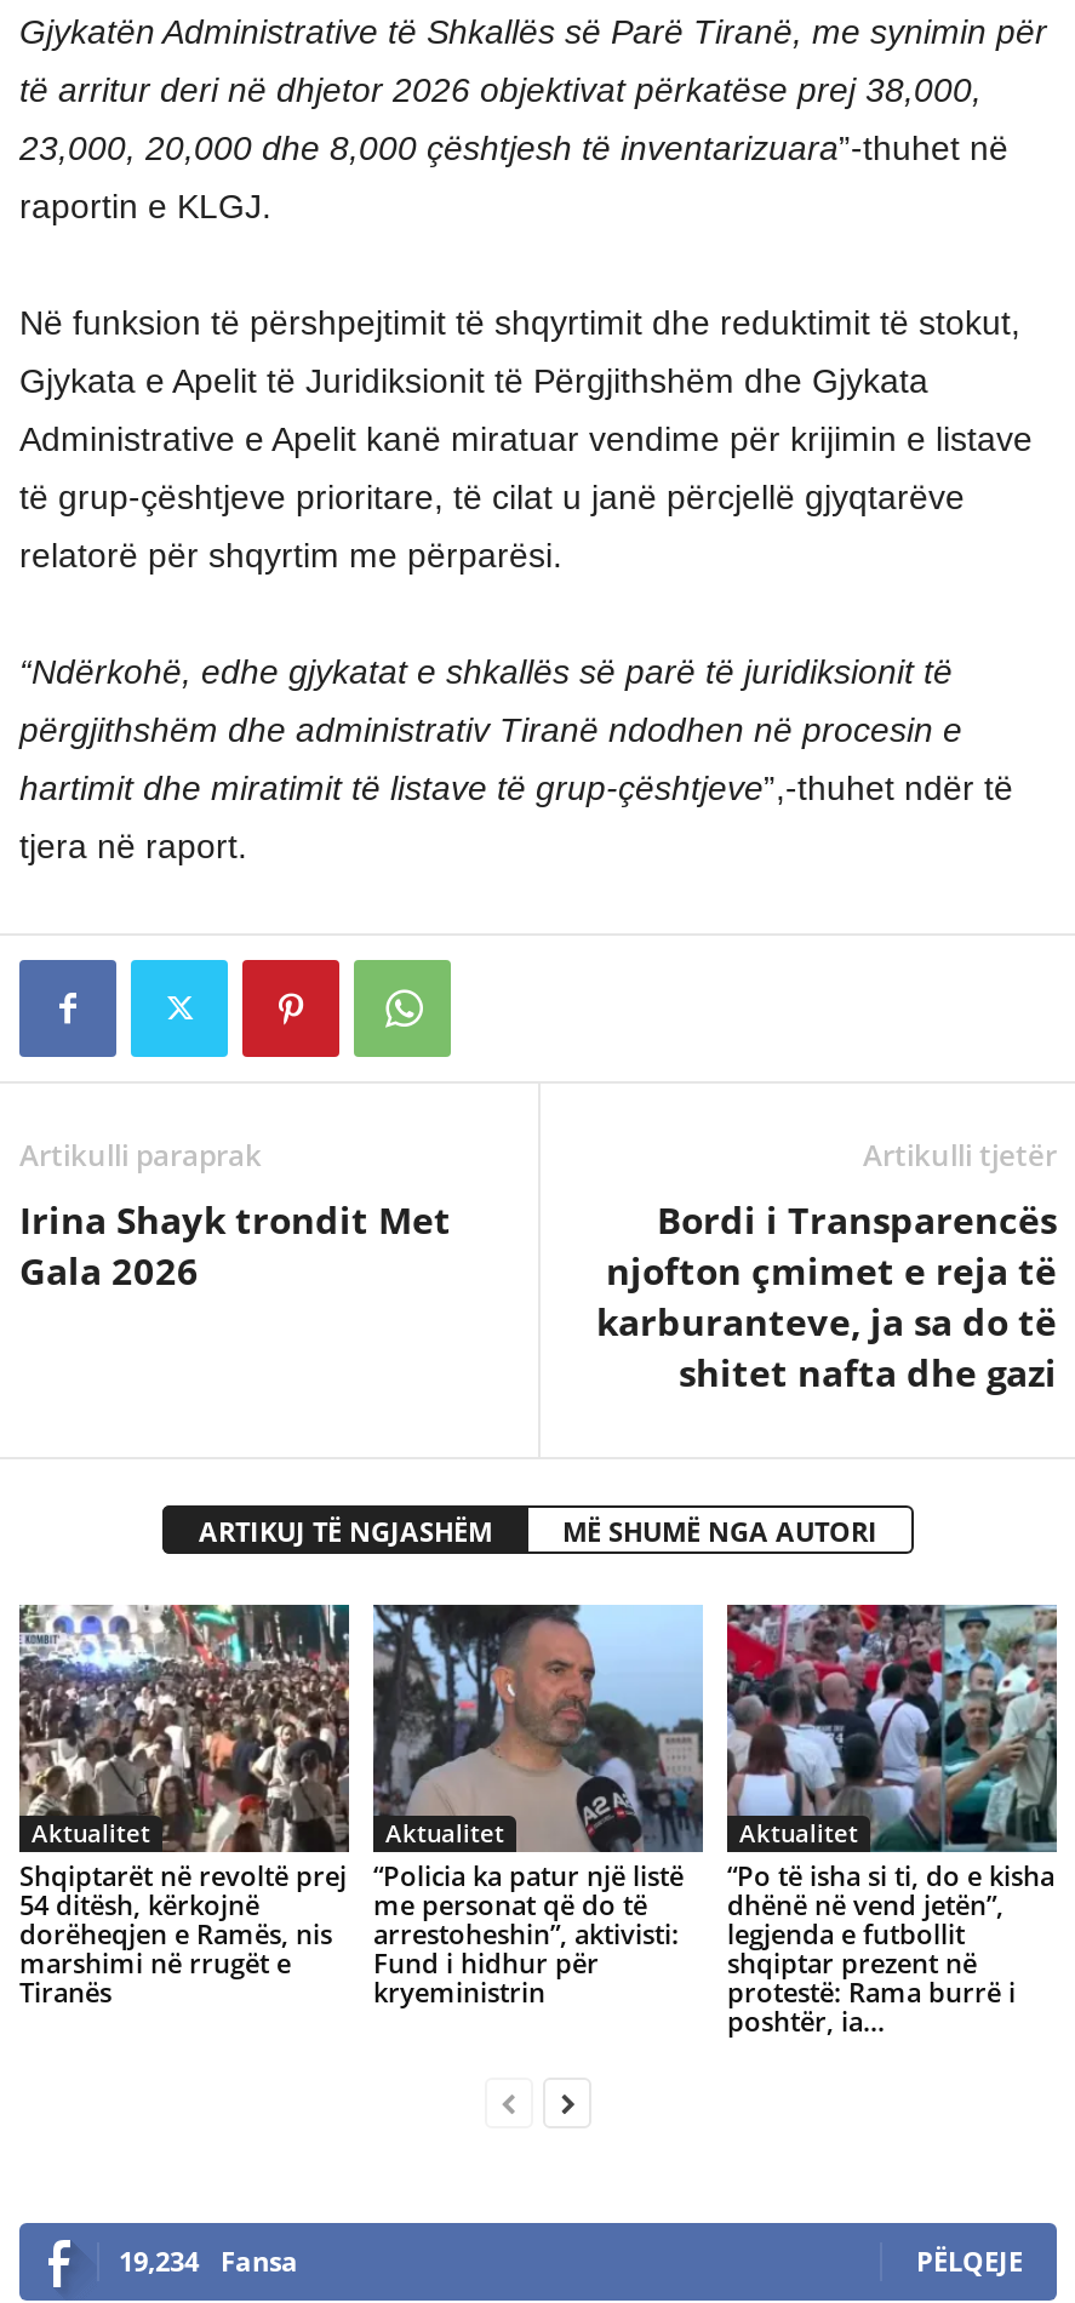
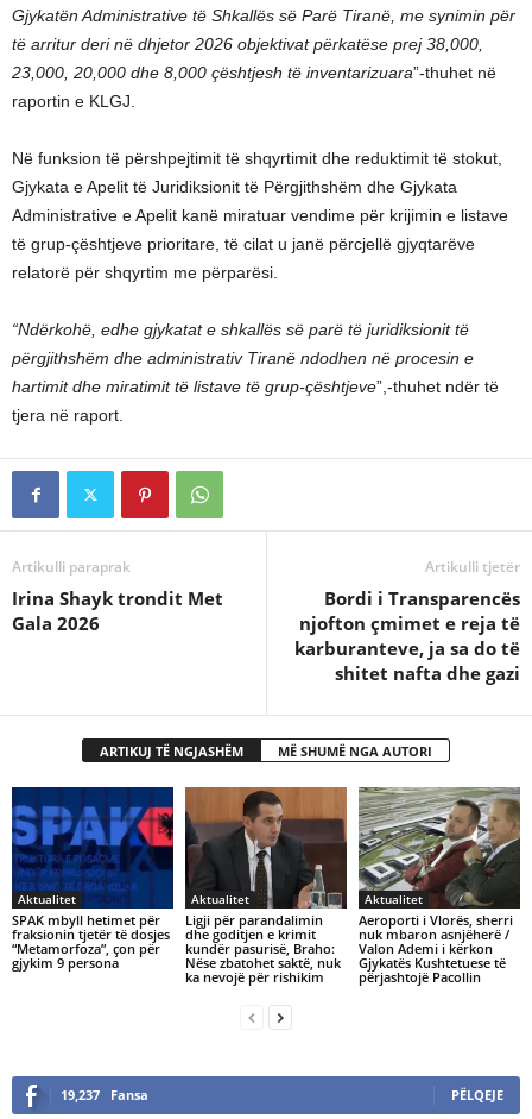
- [image]
- Shqiptarët në revoltë prej
- 54 ditësh, kërkojnë
- dorëheqjen e Ramës, nis
- marshimi në rrugët e
- Tiranës
+ [image]
+ SPAK mbyll hetimet për
+ fraksionin tjetër të dosjes
+ “Metamorfoza”, çon për
+ gjykim 9 persona

- [image]
- “Policia ka patur një listë
- me personat që do të
- arrestoheshin”, aktivisti:
- Fund i hidhur për
- kryeministrin
+ [image]
+ Ligji për parandalimin
+ dhe goditjen e krimit
+ kundër pasurisë, Braho:
+ Nëse zbatohet saktë, nuk
+ ka nevojë për rishikim

- [image]
- “Po të isha si ti, do e kisha
- dhënë në vend jetën”,
- legjenda e futbollit
- shqiptar prezent në
- protestë: Rama burrë i
- poshtër, ia...
+ [image]
+ Aeroporti i Vlorës, sherri
+ nuk mbaron asnjëherë /
+ Valon Ademi i kërkon
+ Gjykatës Kushtetuese të
+ përjashtojë Pacollin

- 19,234 Fansa
+ 19,237 Fansa
